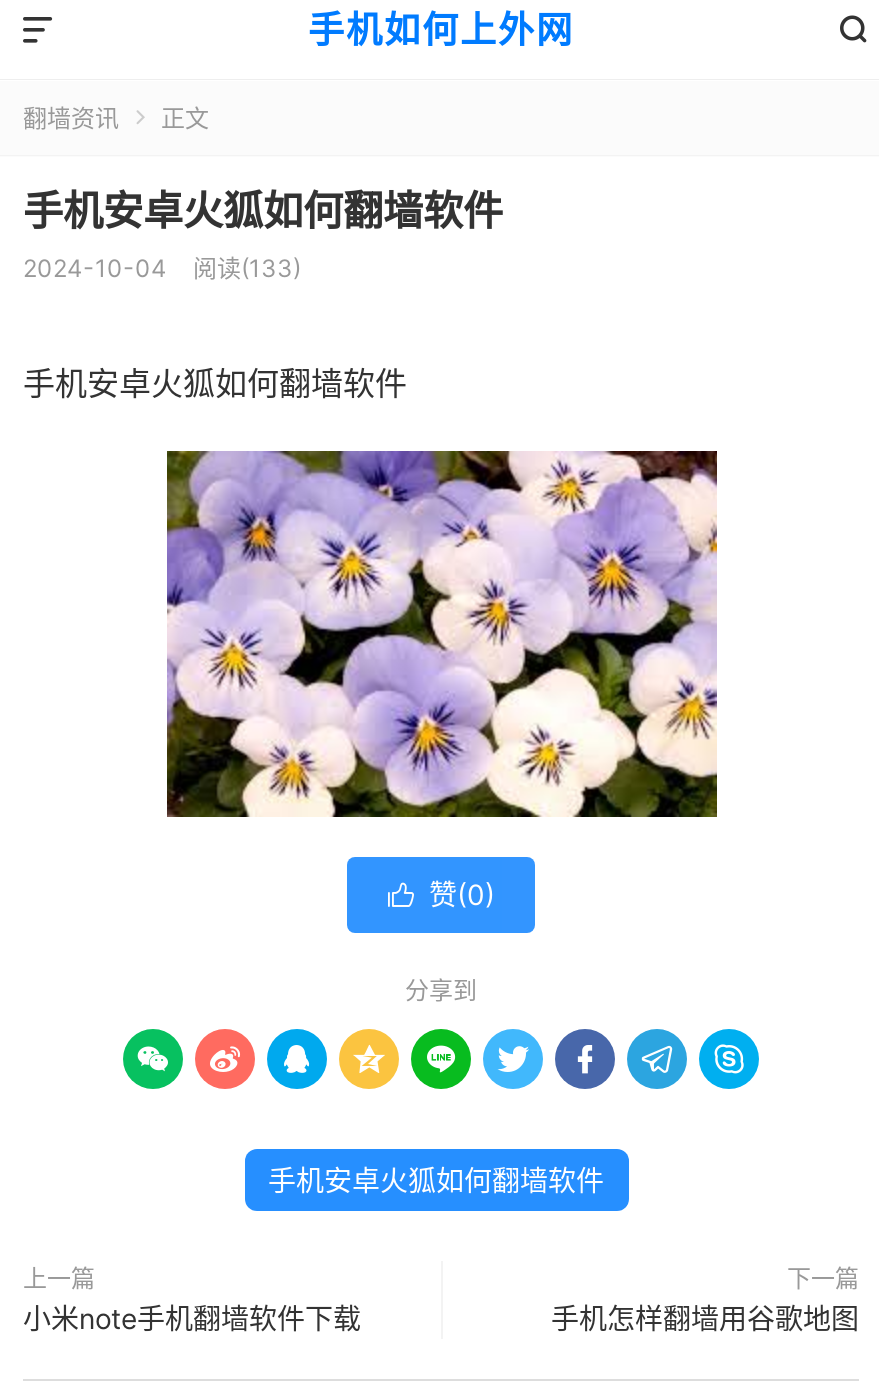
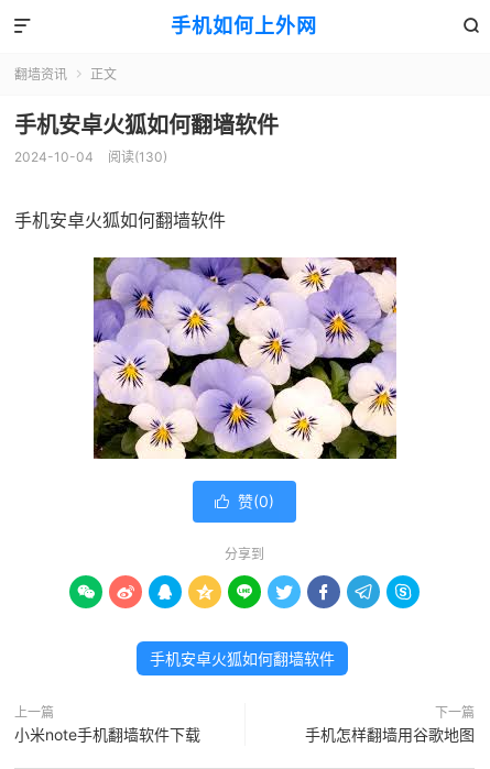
- 2024-10-04 阅读(133)
+ 2024-10-04 阅读(130)
